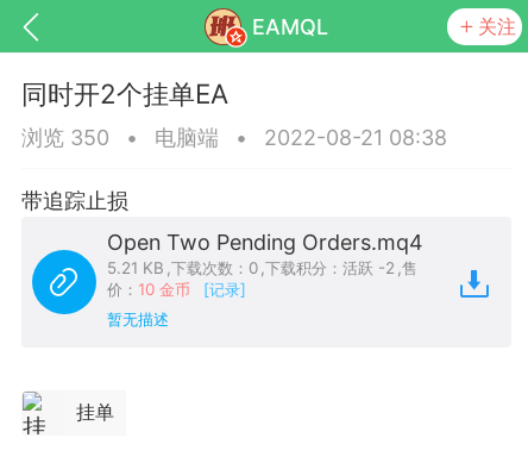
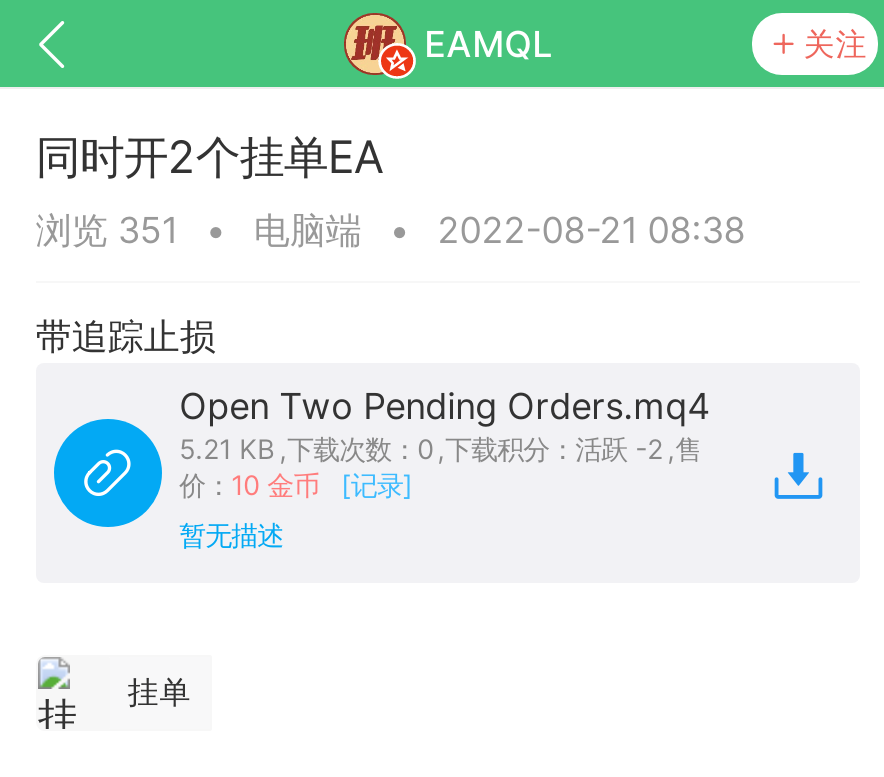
- 浏览 350
+ 浏览 351
